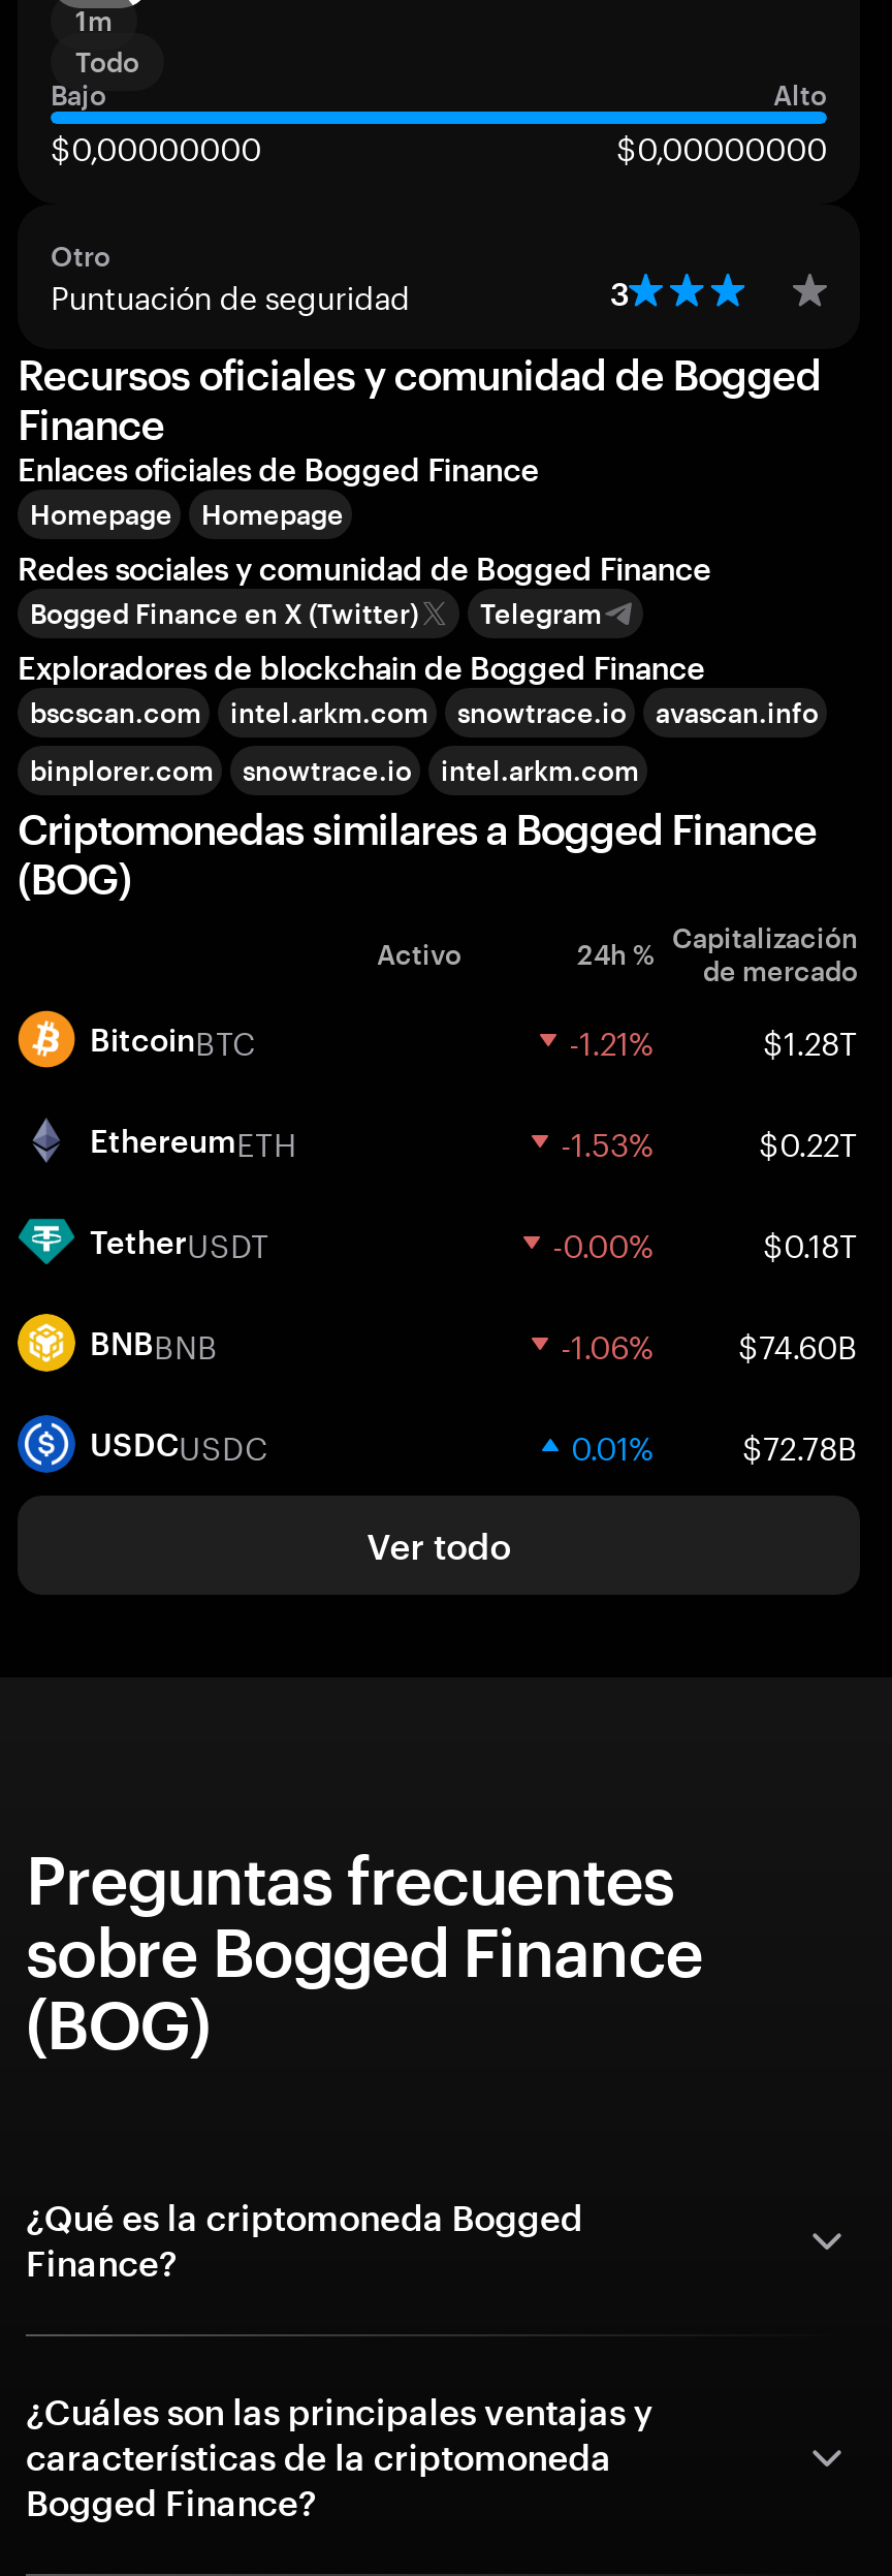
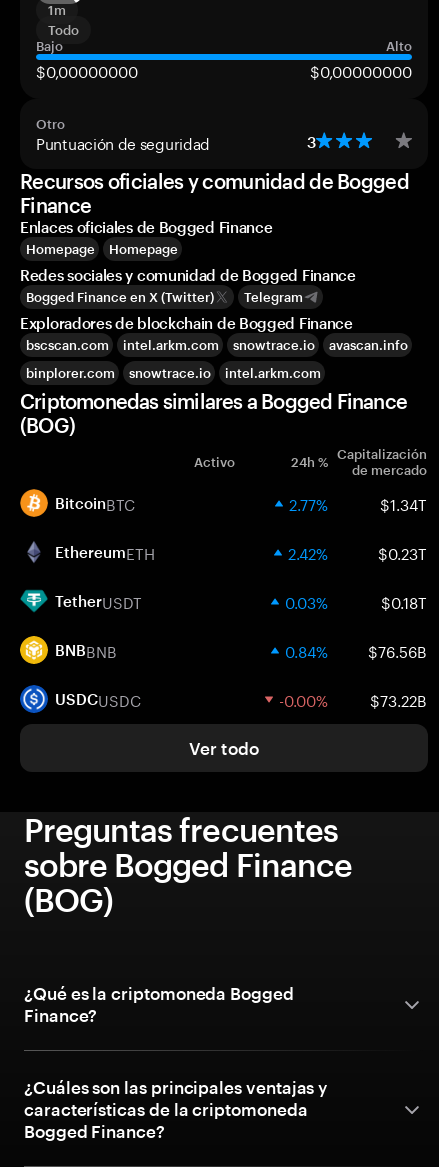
- -1.21%
- $1.28T
+ 2.77%
+ $1.34T

- -1.53%
- $0.22T
+ 2.42%
+ $0.23T

- -0.00%
+ 0.03%

- -1.06%
- $74.60B
+ 0.84%
+ $76.56B

- 0.01%
- $72.78B
+ -0.00%
+ $73.22B
